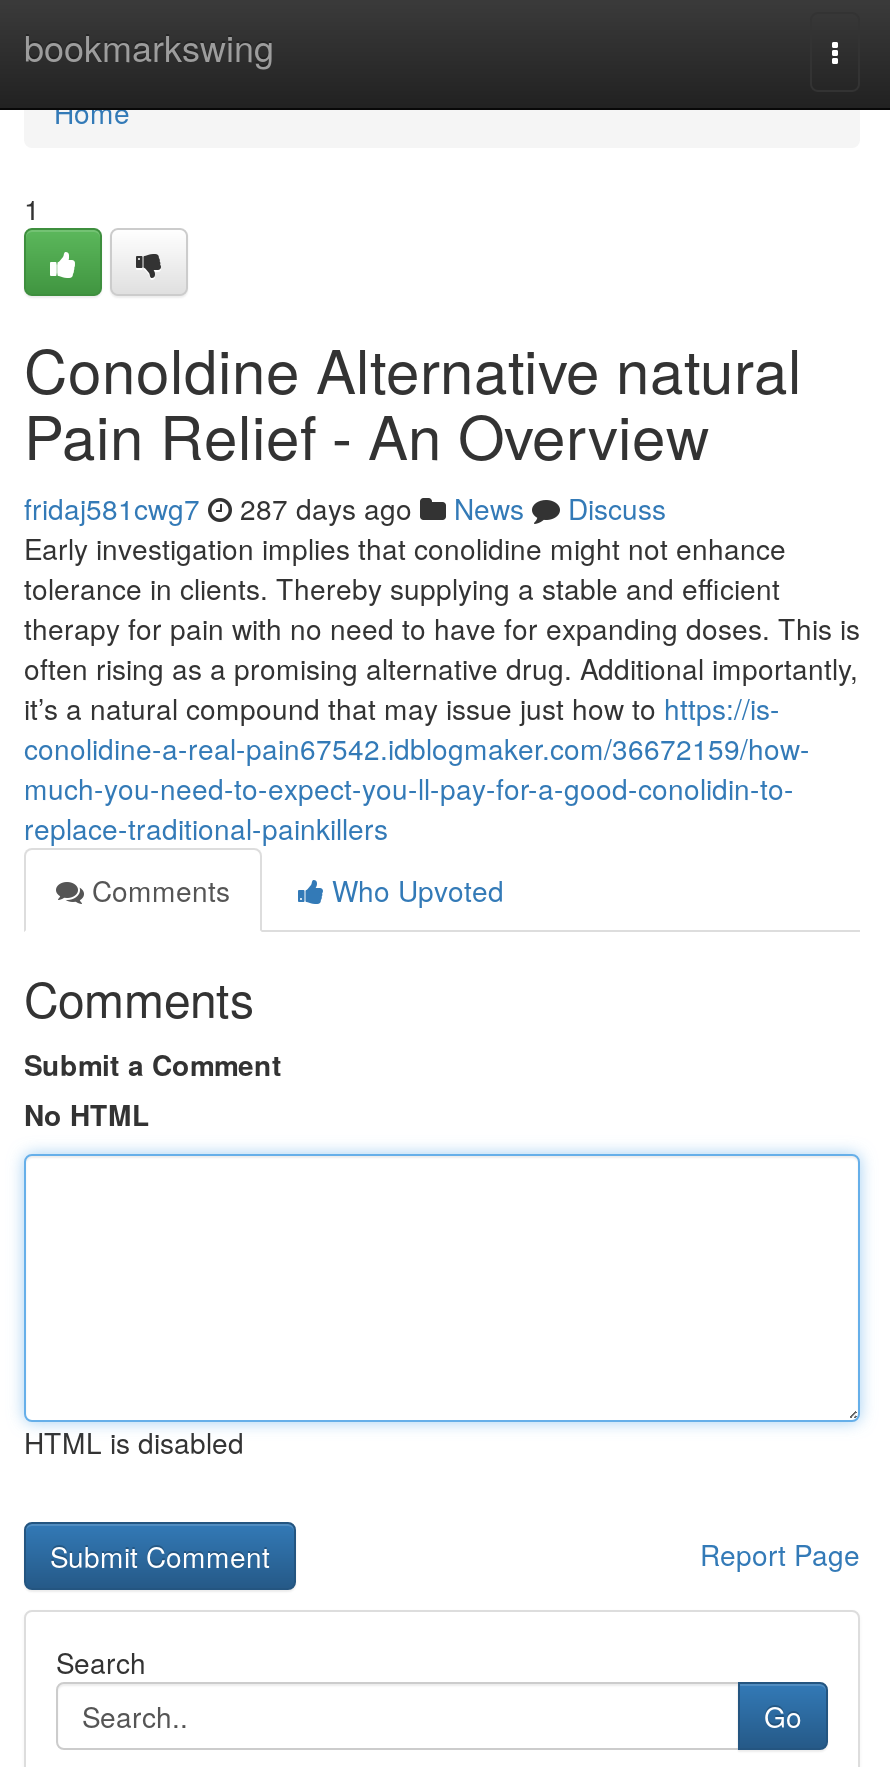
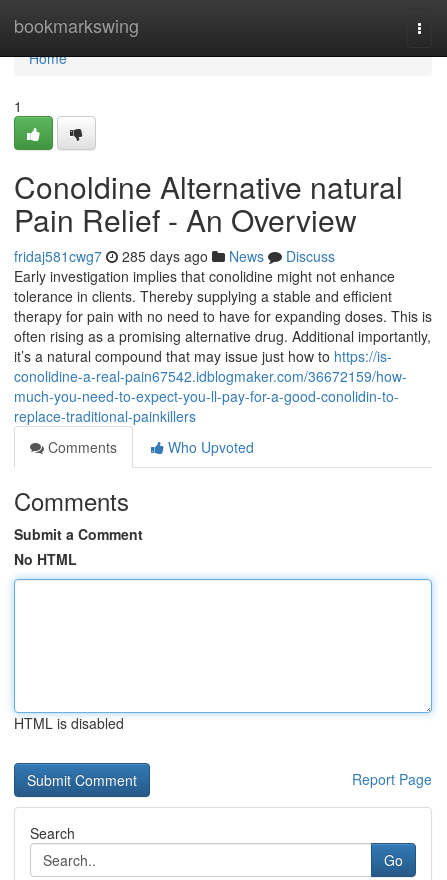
- fridaj581cwg7 287 days ago News Discuss
+ fridaj581cwg7 285 days ago News Discuss
